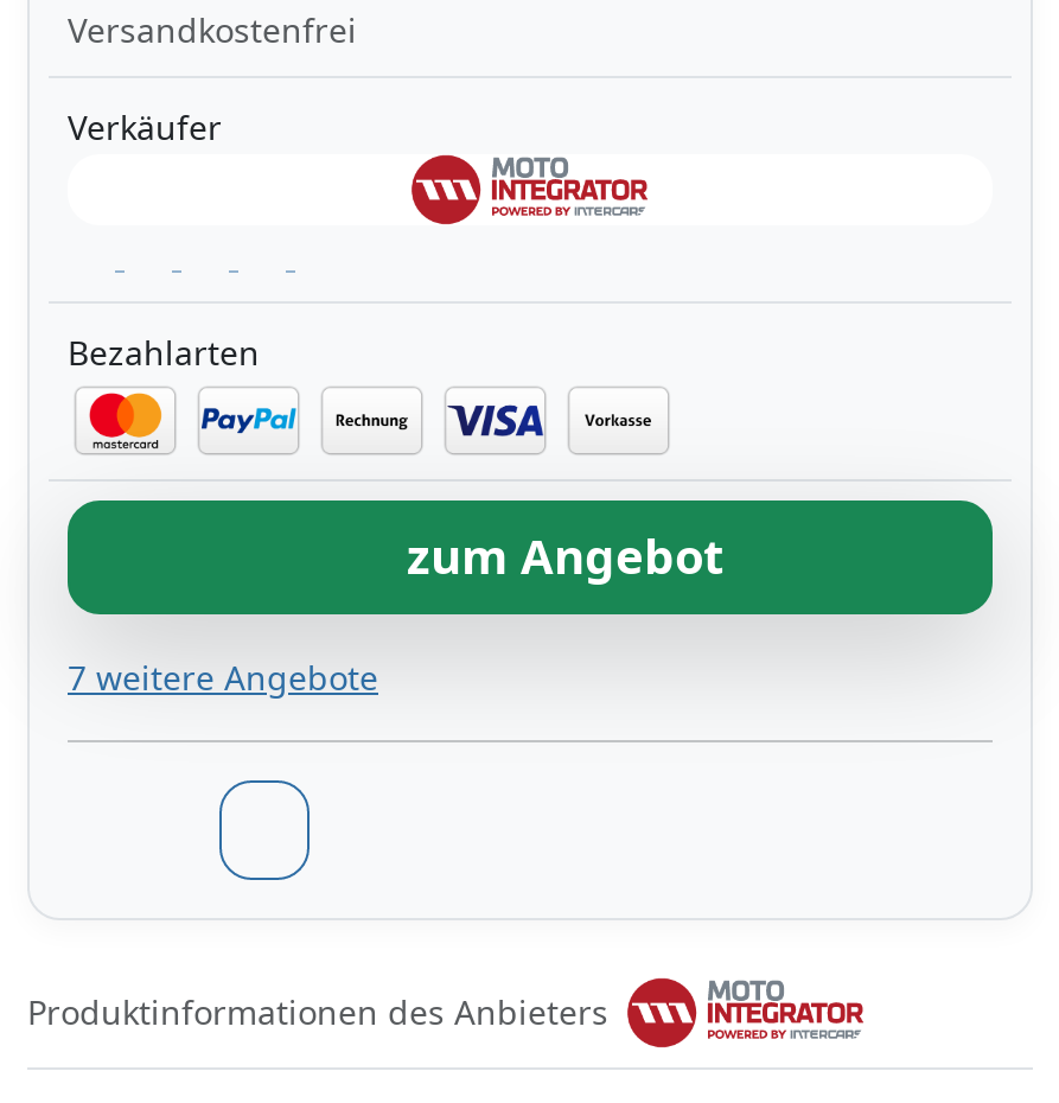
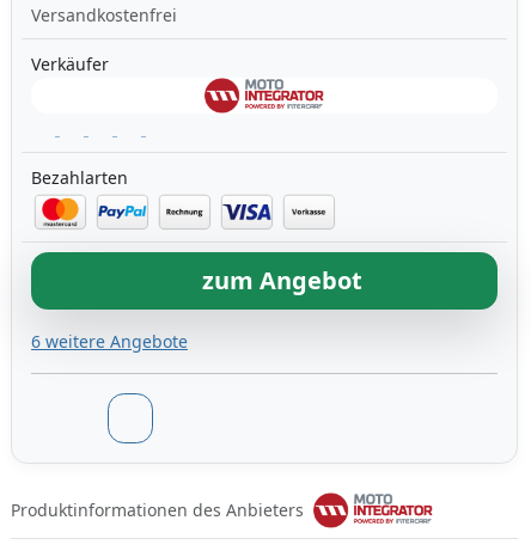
- 7 weitere Angebote
+ 6 weitere Angebote
